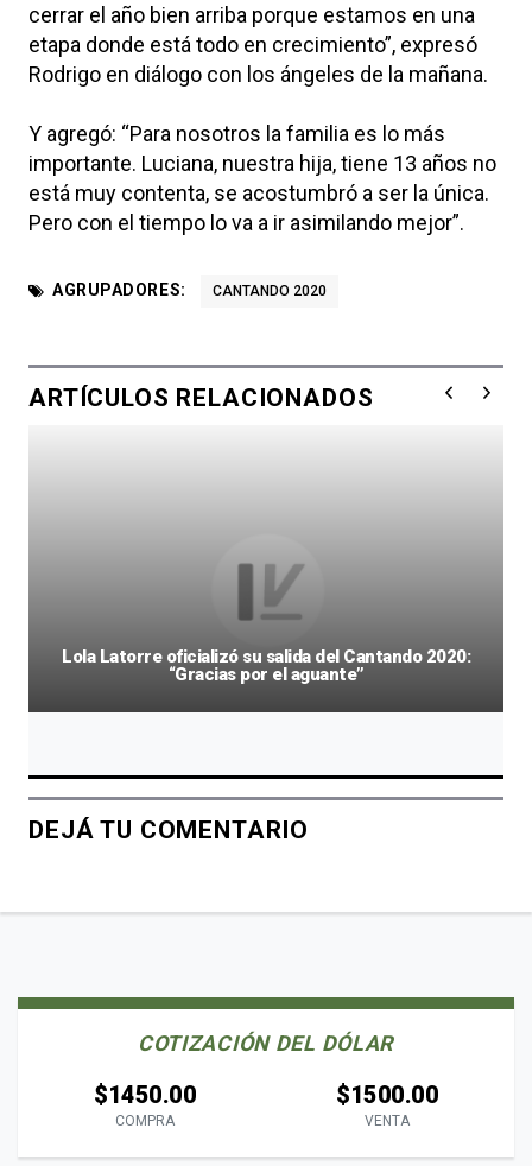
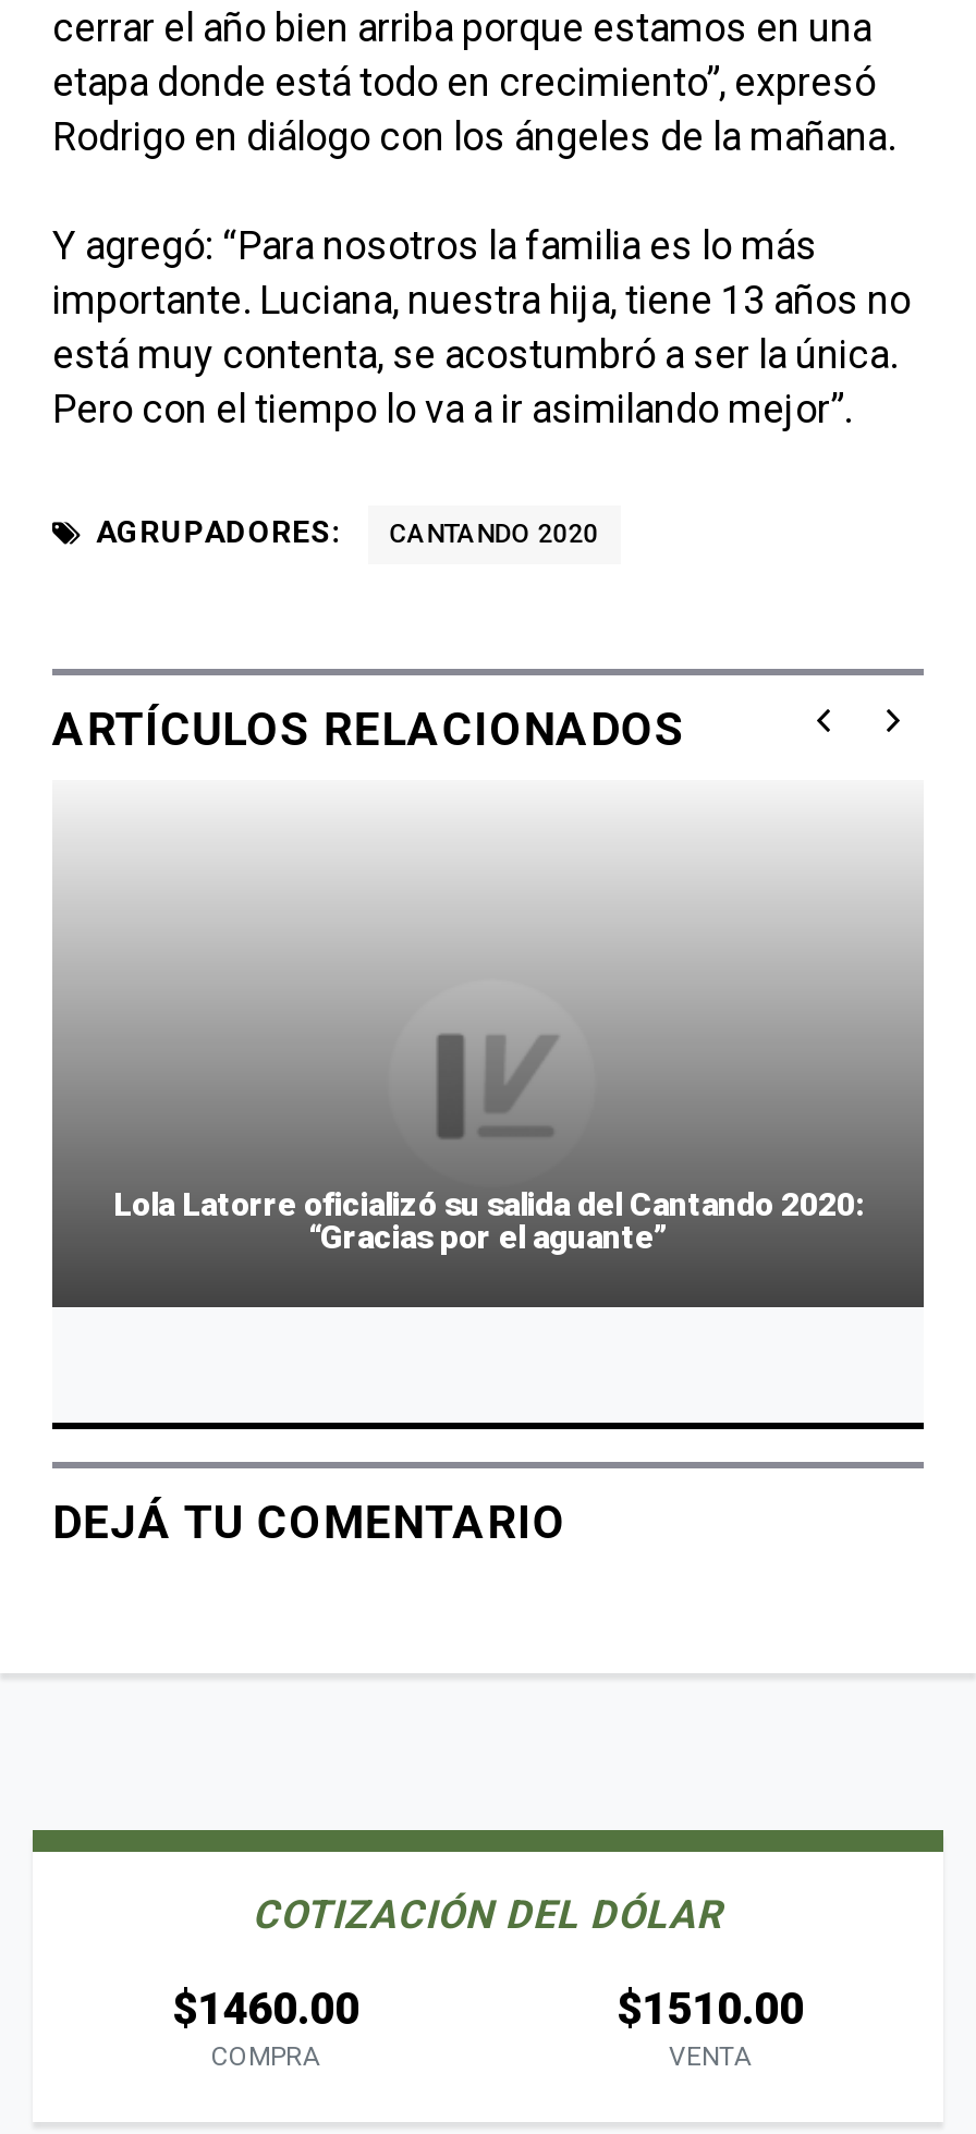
- $1450.00
+ $1460.00

- $1500.00
+ $1510.00
